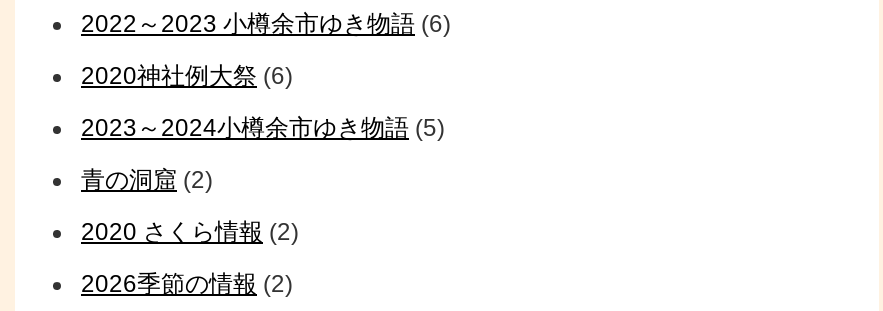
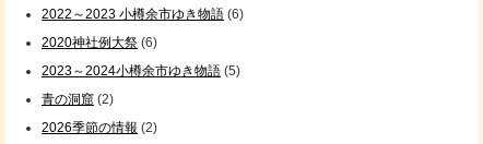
- 2020 さくら情報(2)
